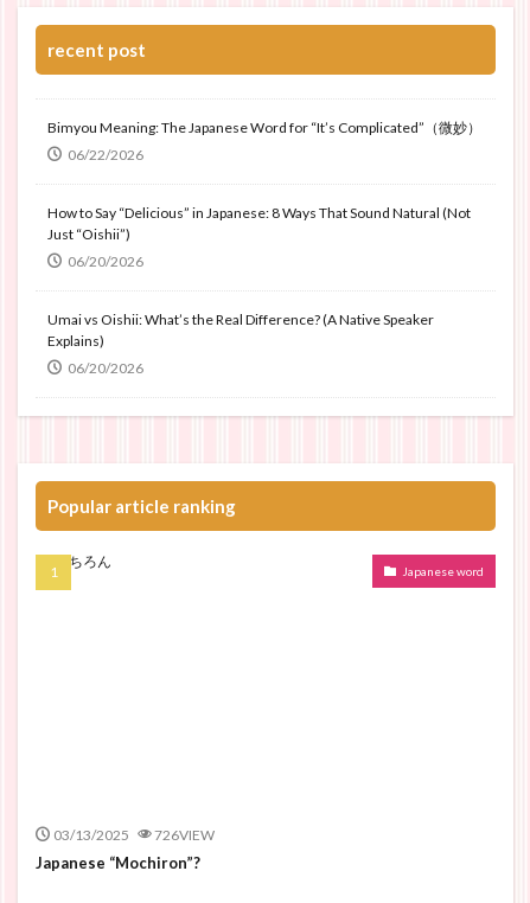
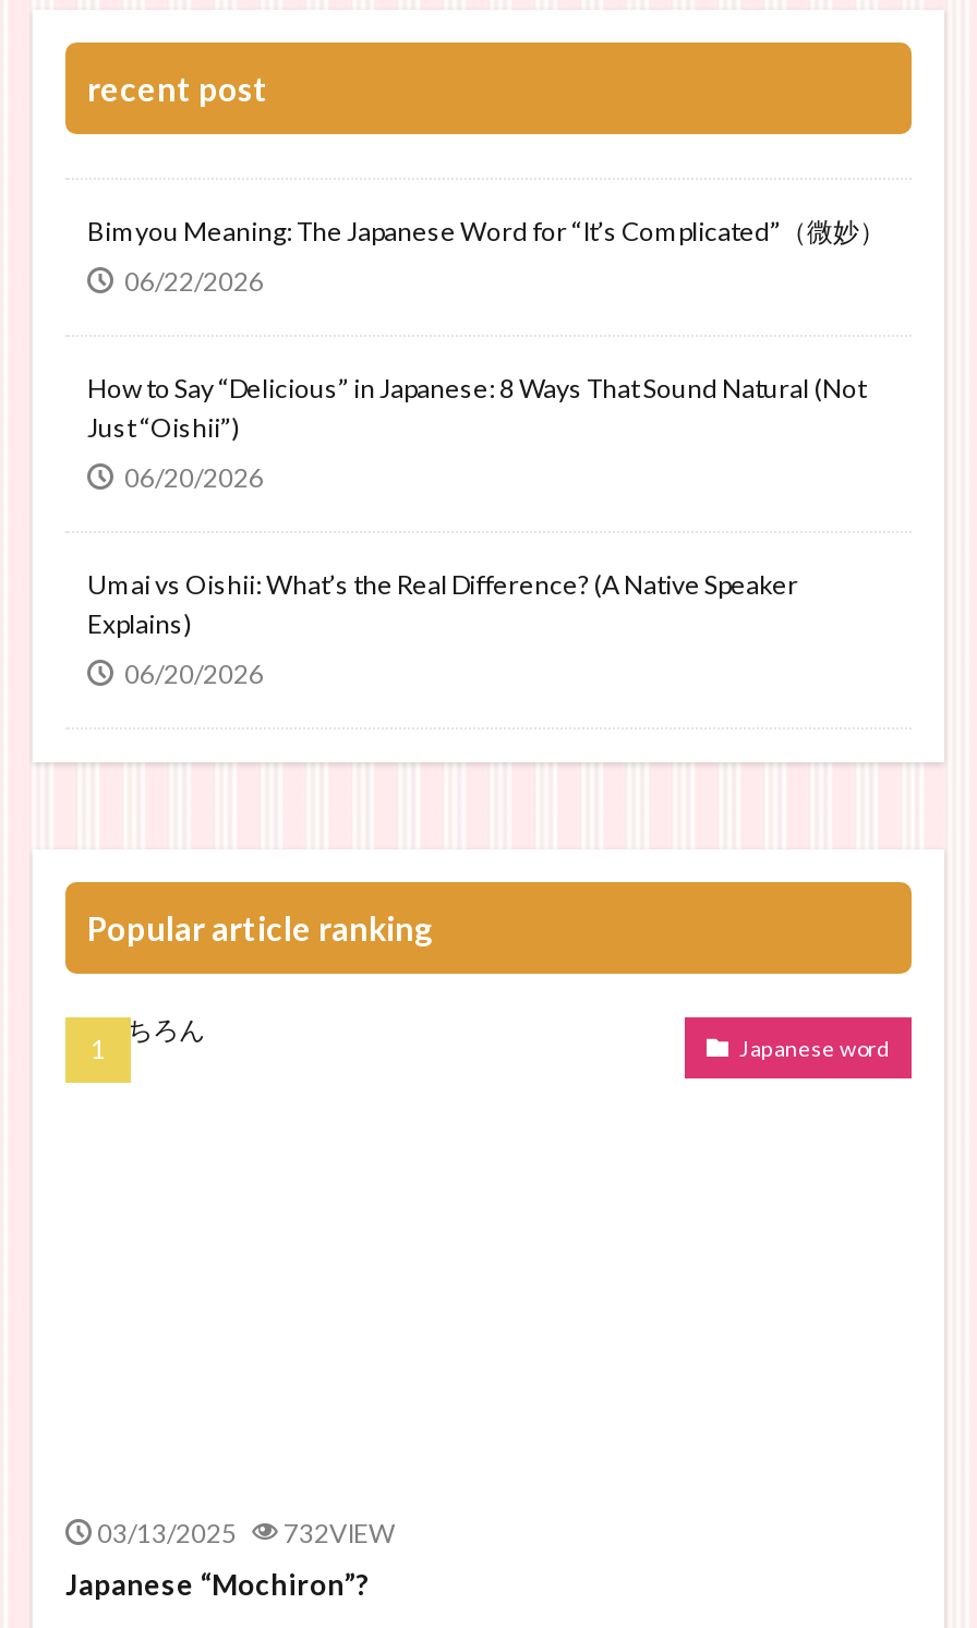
- 03/13/2025 726VIEW
+ 03/13/2025 732VIEW
